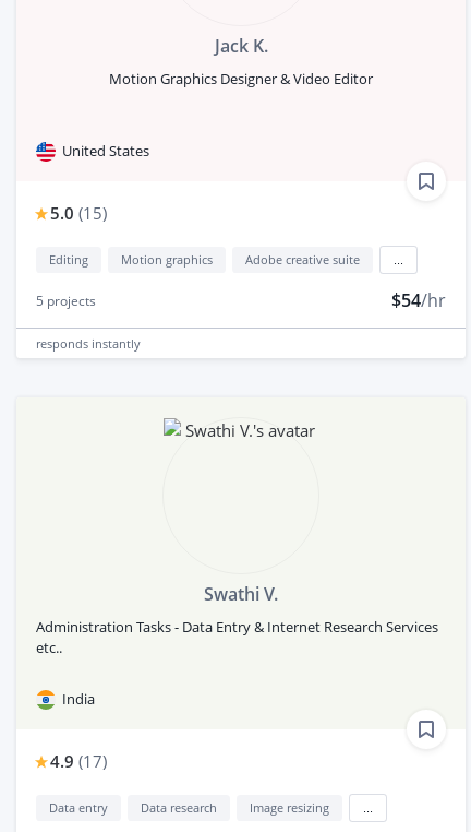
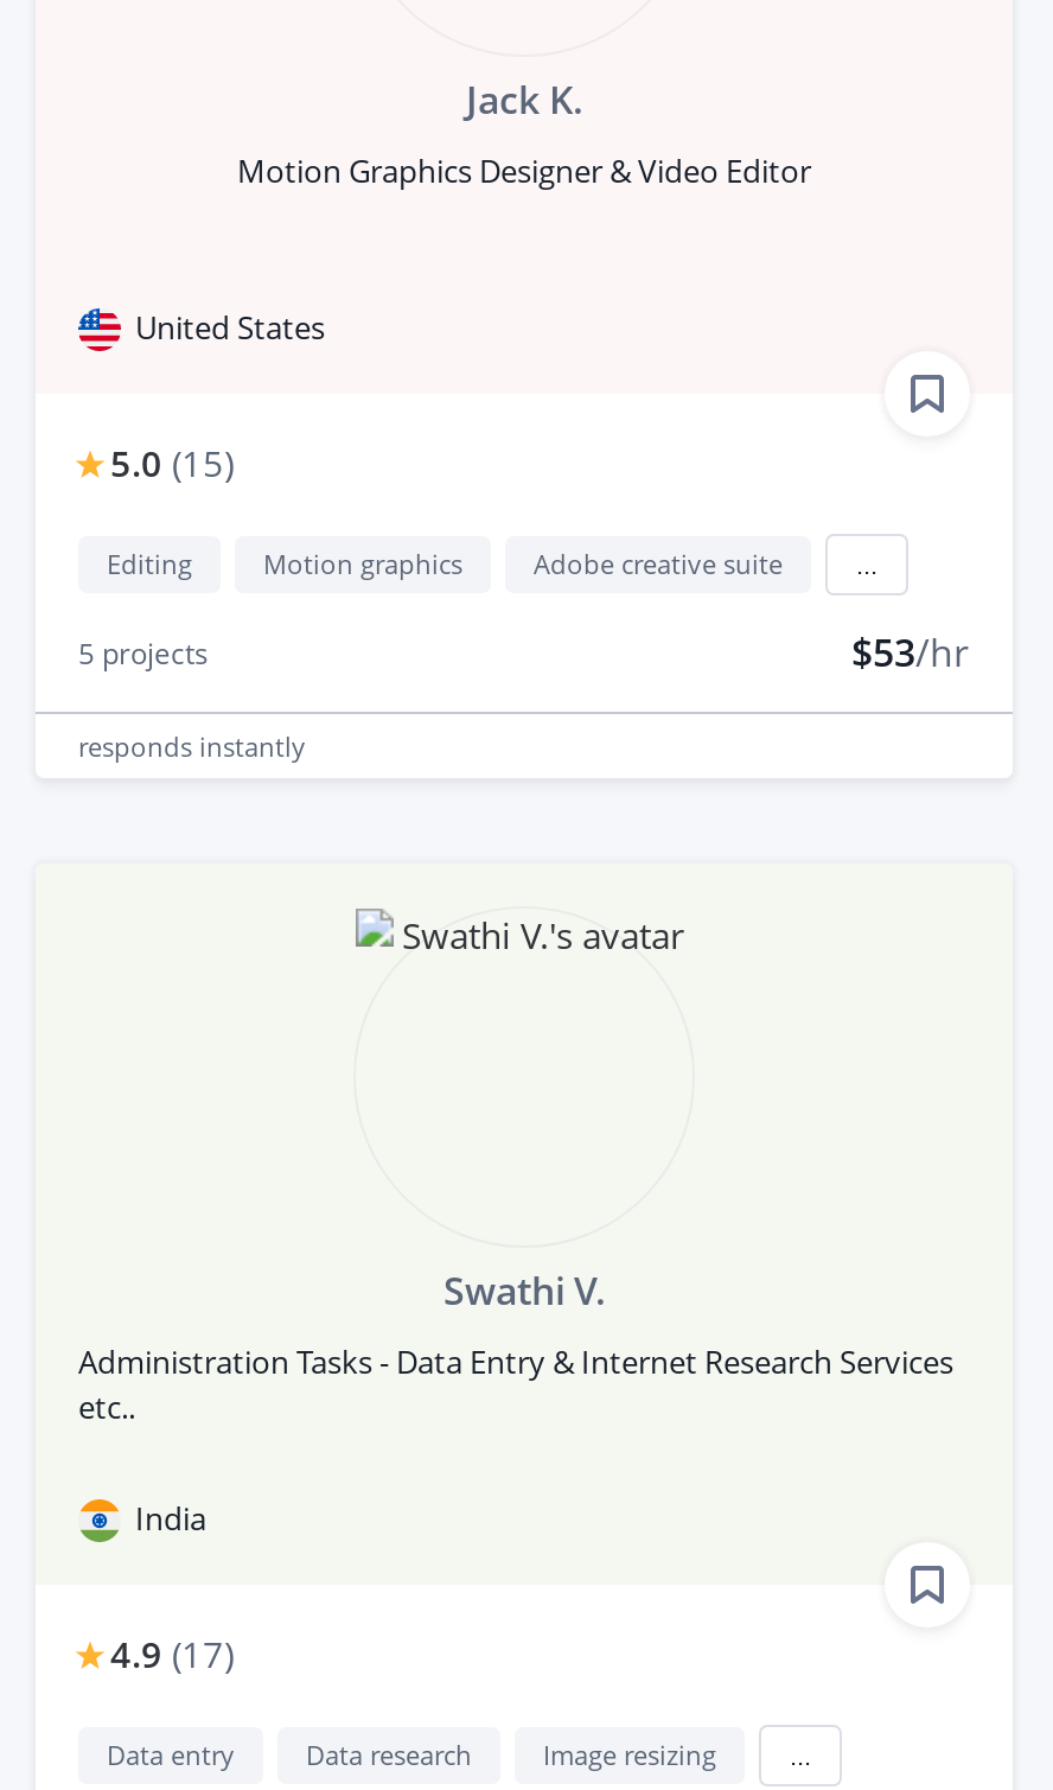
- $54/hr
+ $53/hr
